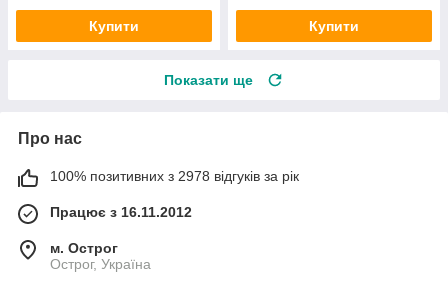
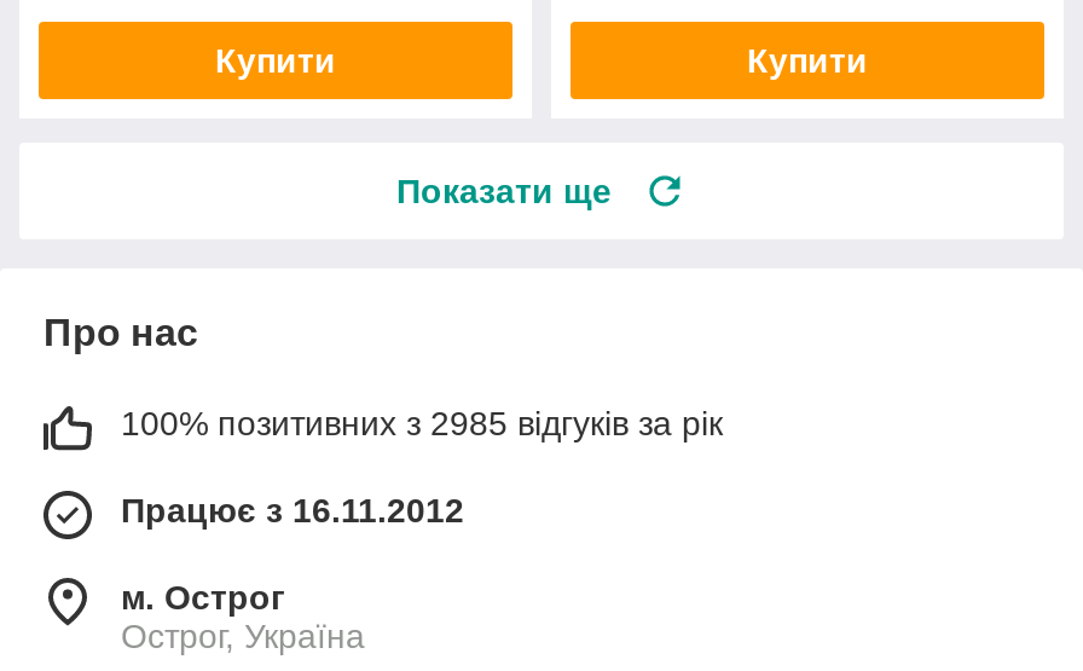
- 100% позитивних з 2978 відгуків за рік
+ 100% позитивних з 2985 відгуків за рік
